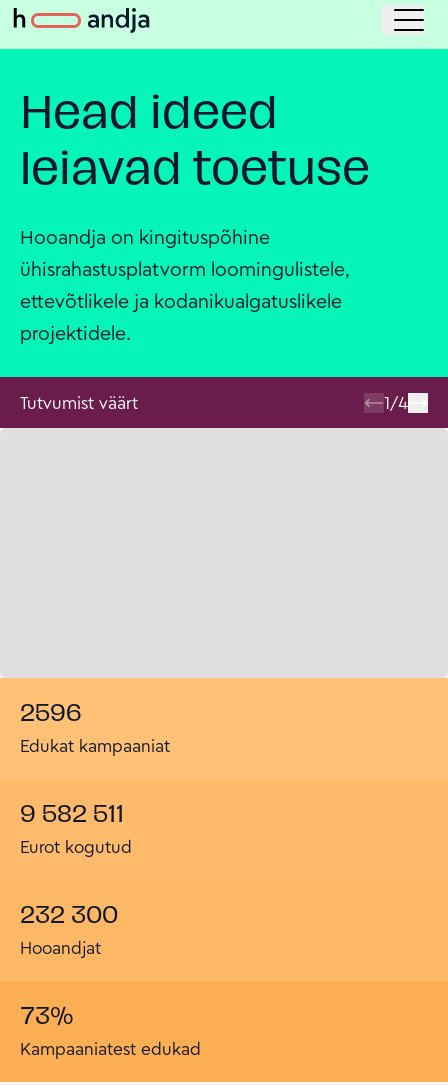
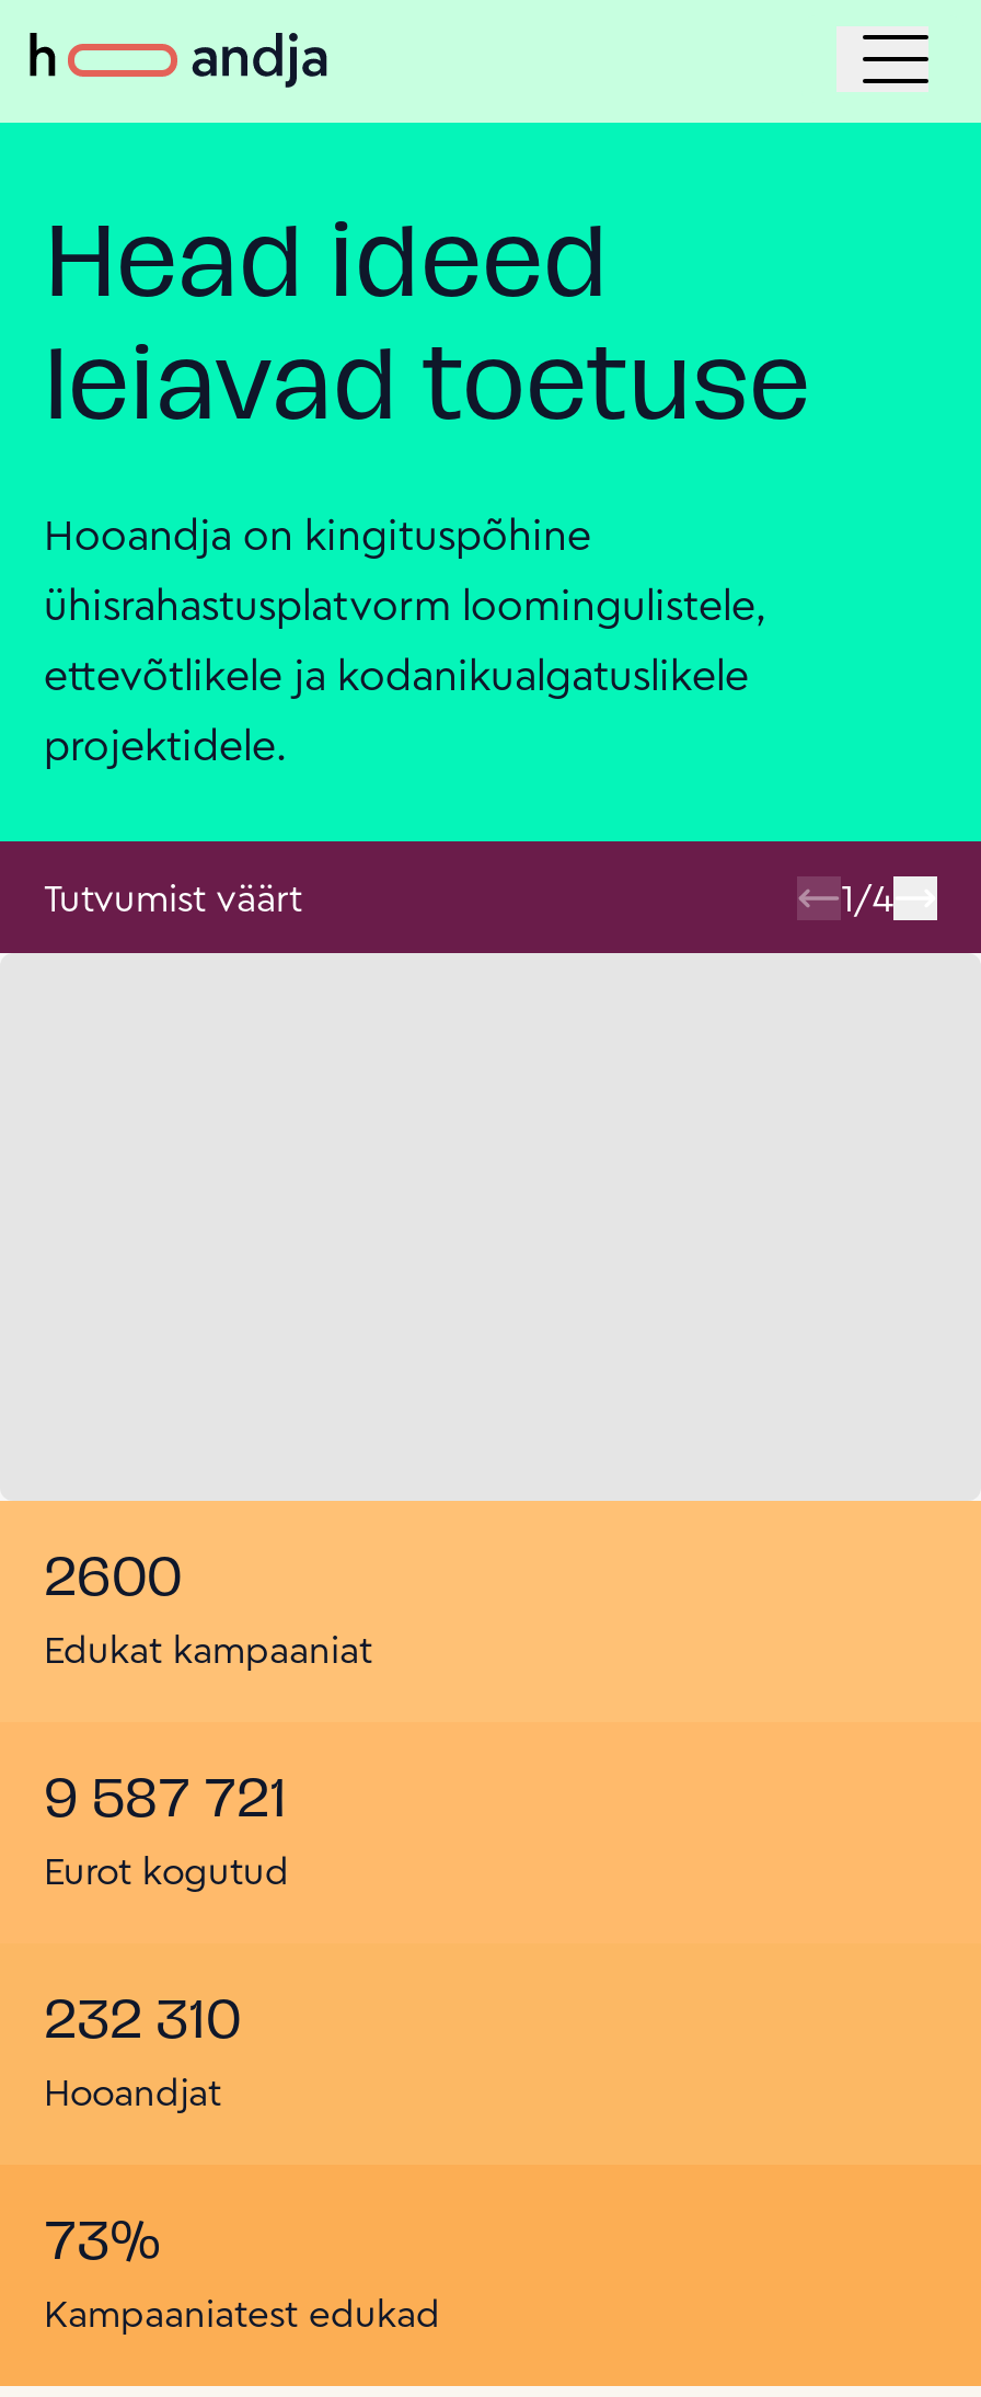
- 2596
+ 2600

- 9 582 511
+ 9 587 721

- 232 300
+ 232 310
